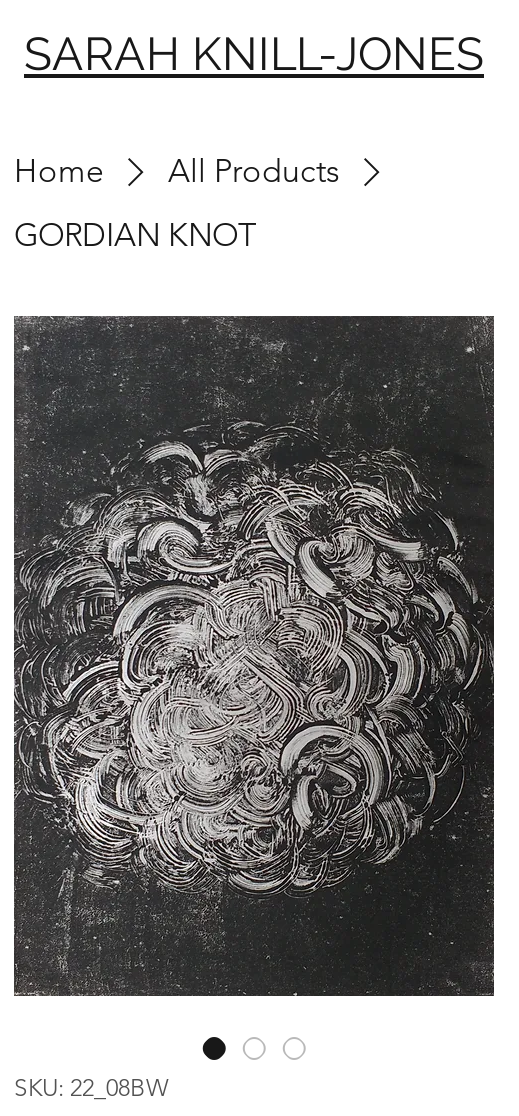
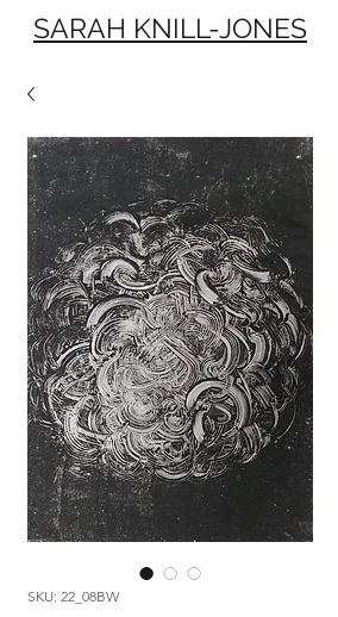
- Home
- All Products
- GORDIAN KNOT
